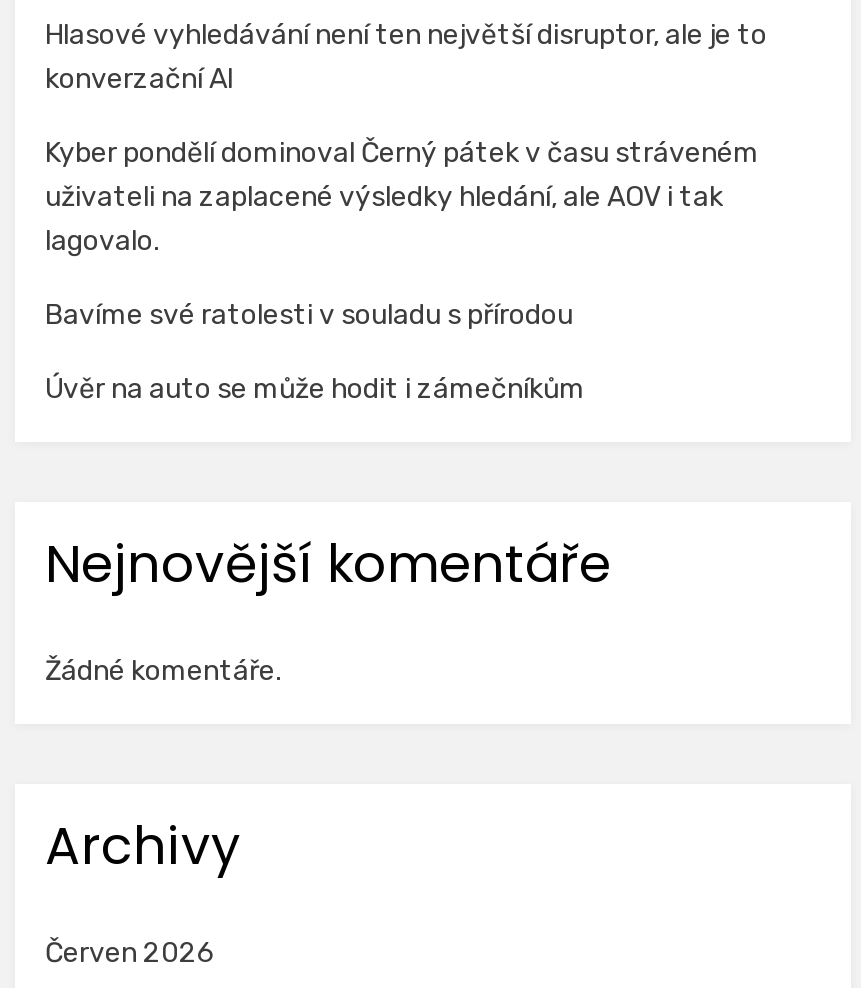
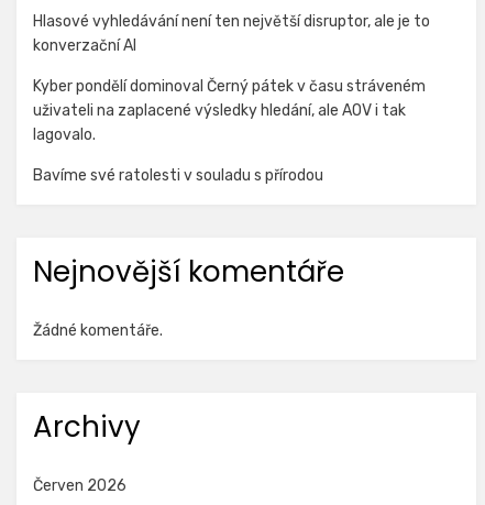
- Úvěr na auto se může hodit i zámečníkům
